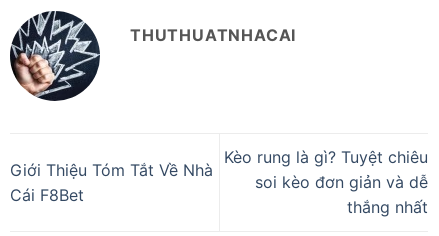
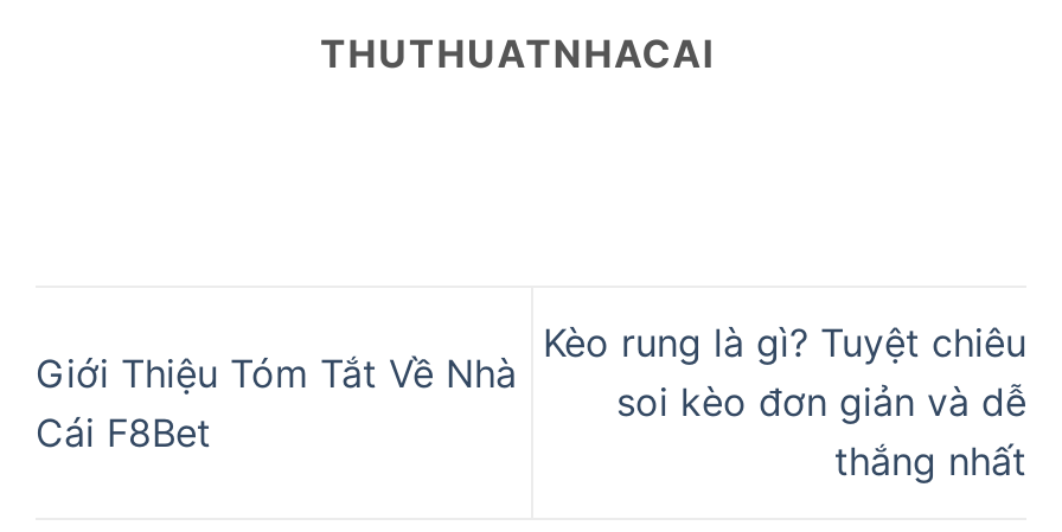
- [image]
